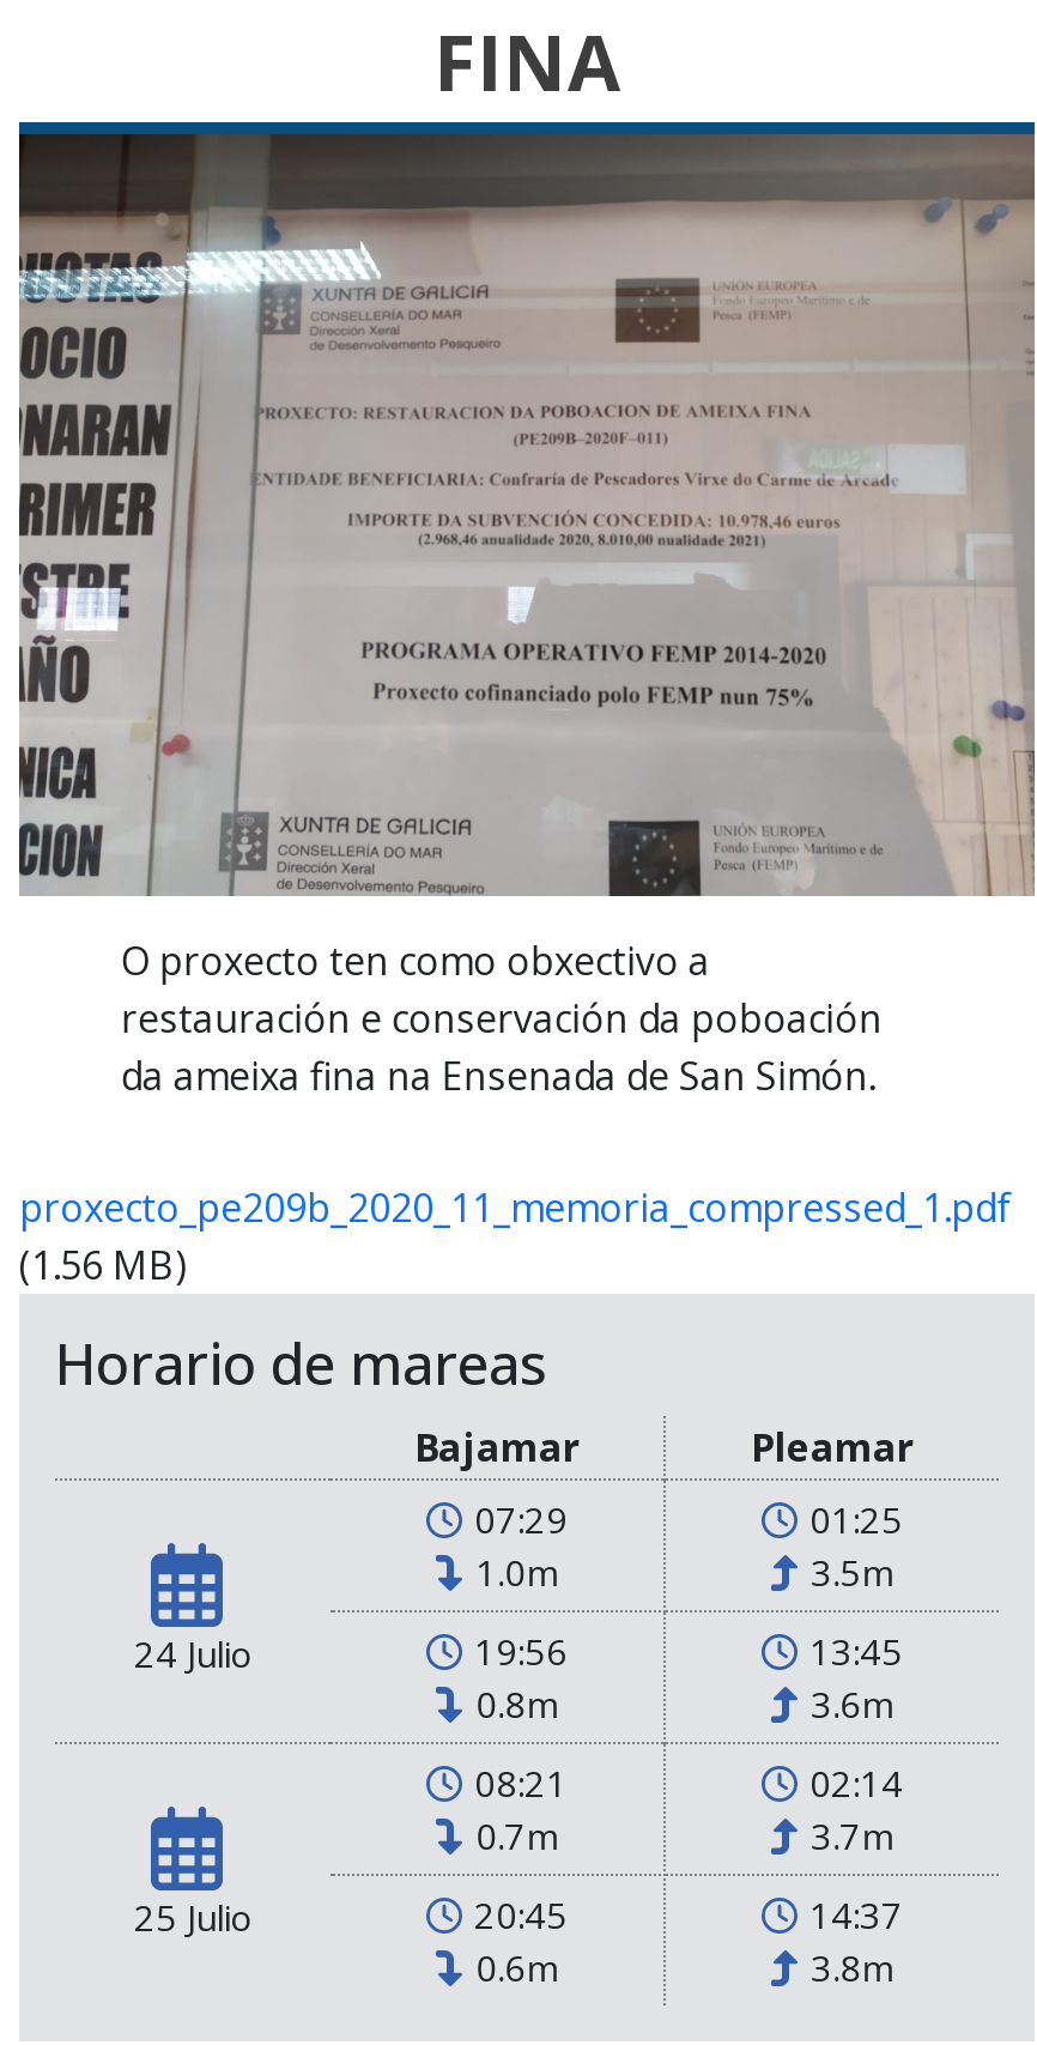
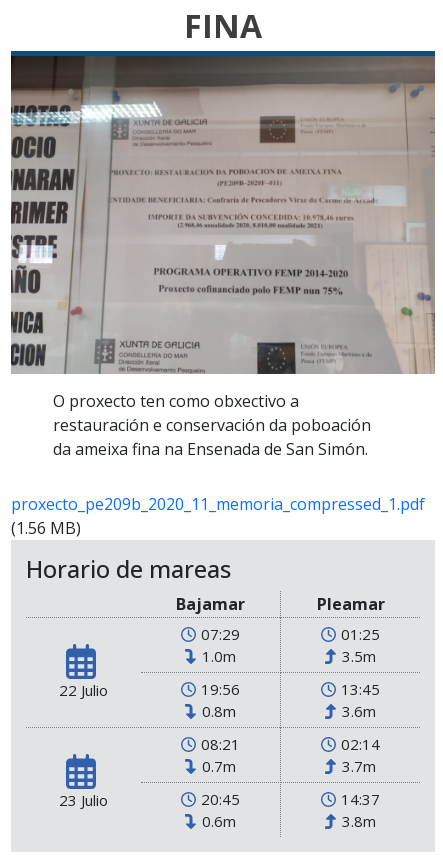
- 24 Julio
+ 22 Julio

- 25 Julio
+ 23 Julio
